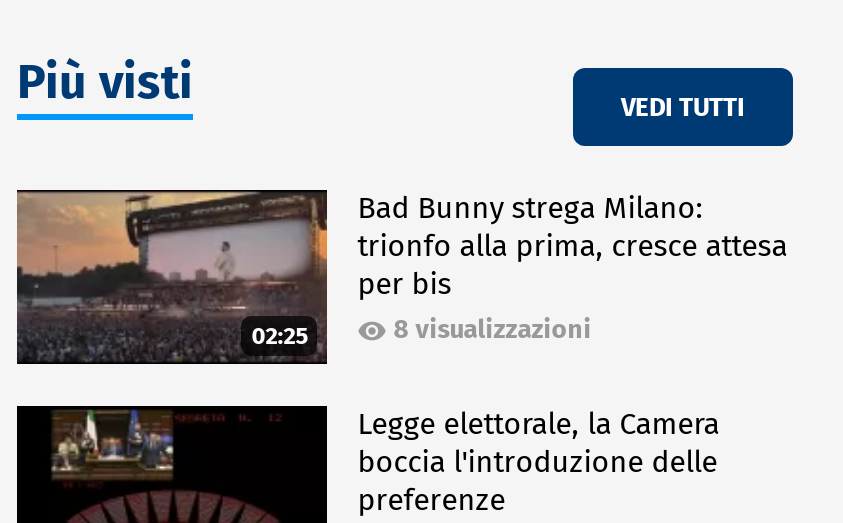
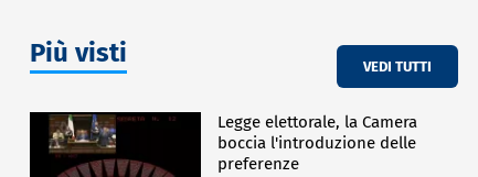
- [image]
- 02:25

- Bad Bunny strega Milano:
- trionfo alla prima, cresce attesa
- per bis
- 8 visualizzazioni
